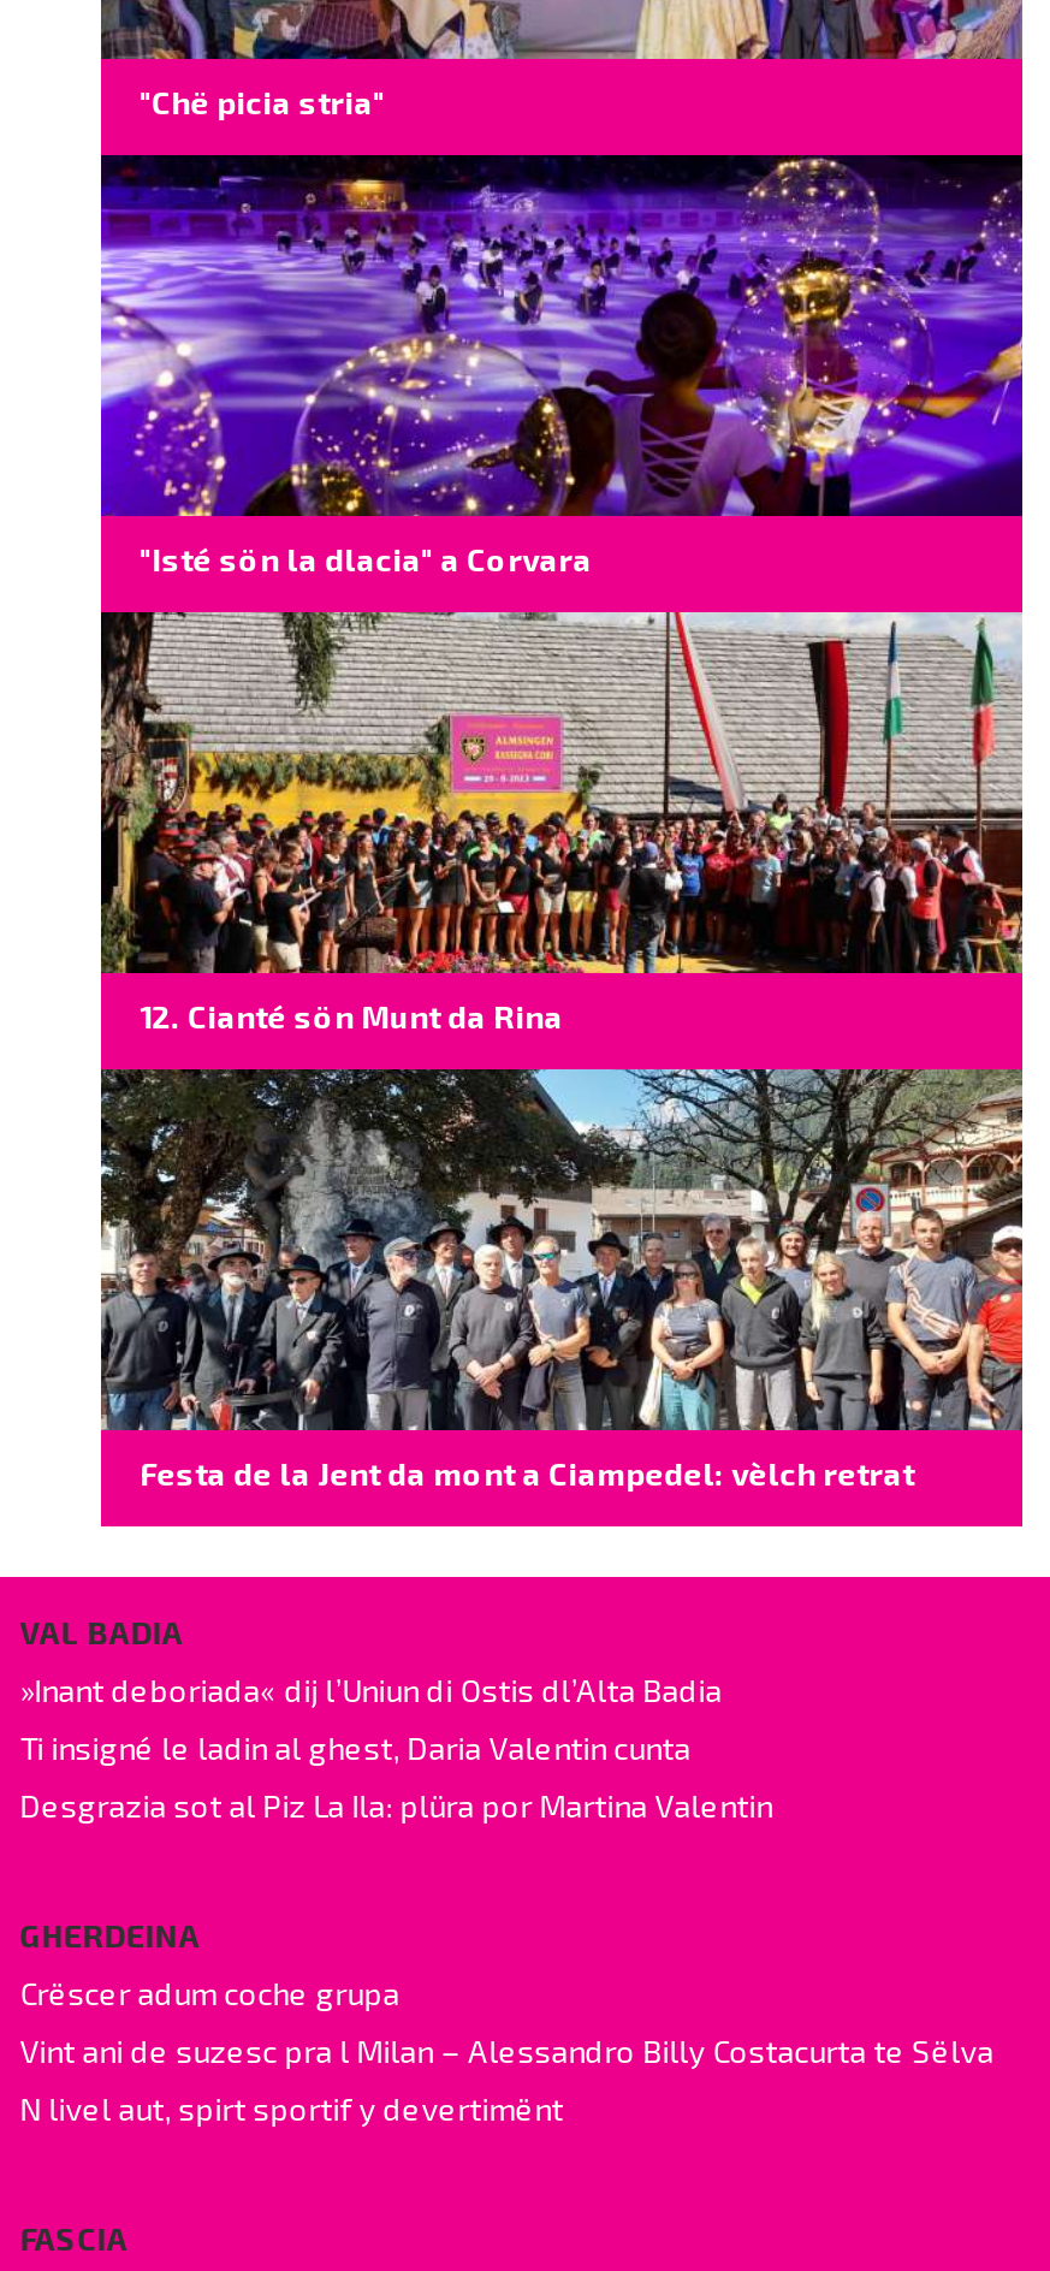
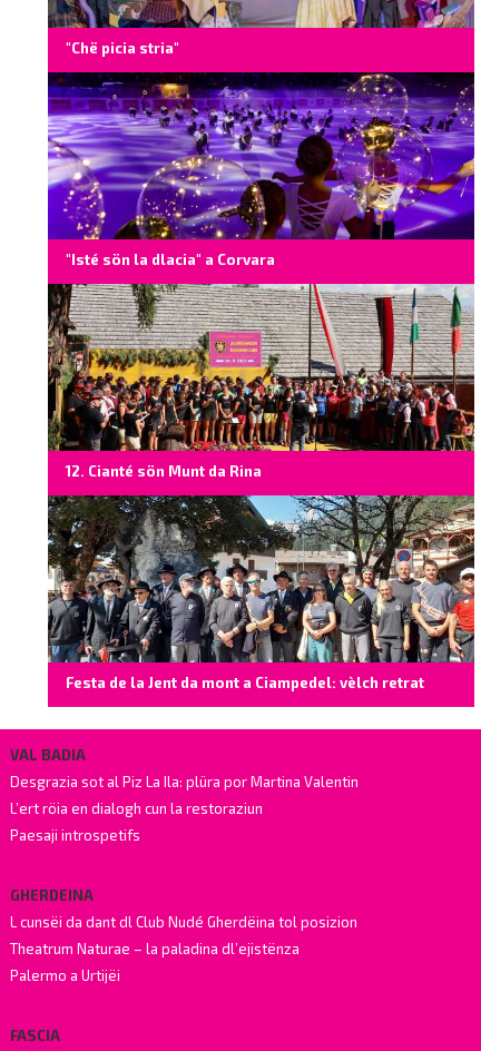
- »Inant deboriada« dij l’Uniun di Ostis dl’Alta Badia
- Ti insigné le ladin al ghest, Daria Valentin cunta

moved up: Desgrazia sot al Piz La Ila: plüra por Martina Valentin

+ L’ert röia en dialogh cun la restoraziun
+ Paesaji introspetifs

- Crëscer adum coche grupa
+ L cunsëi da dant dl Club Nudé Gherdëina tol posizion

- Vint ani de suzesc pra l Milan – Alessandro Billy Costacurta te Sëlva
+ Theatrum Naturae – la paladina dl’ejistënza

- N livel aut, spirt sportif y devertimënt
+ Palermo a Urtijëi
